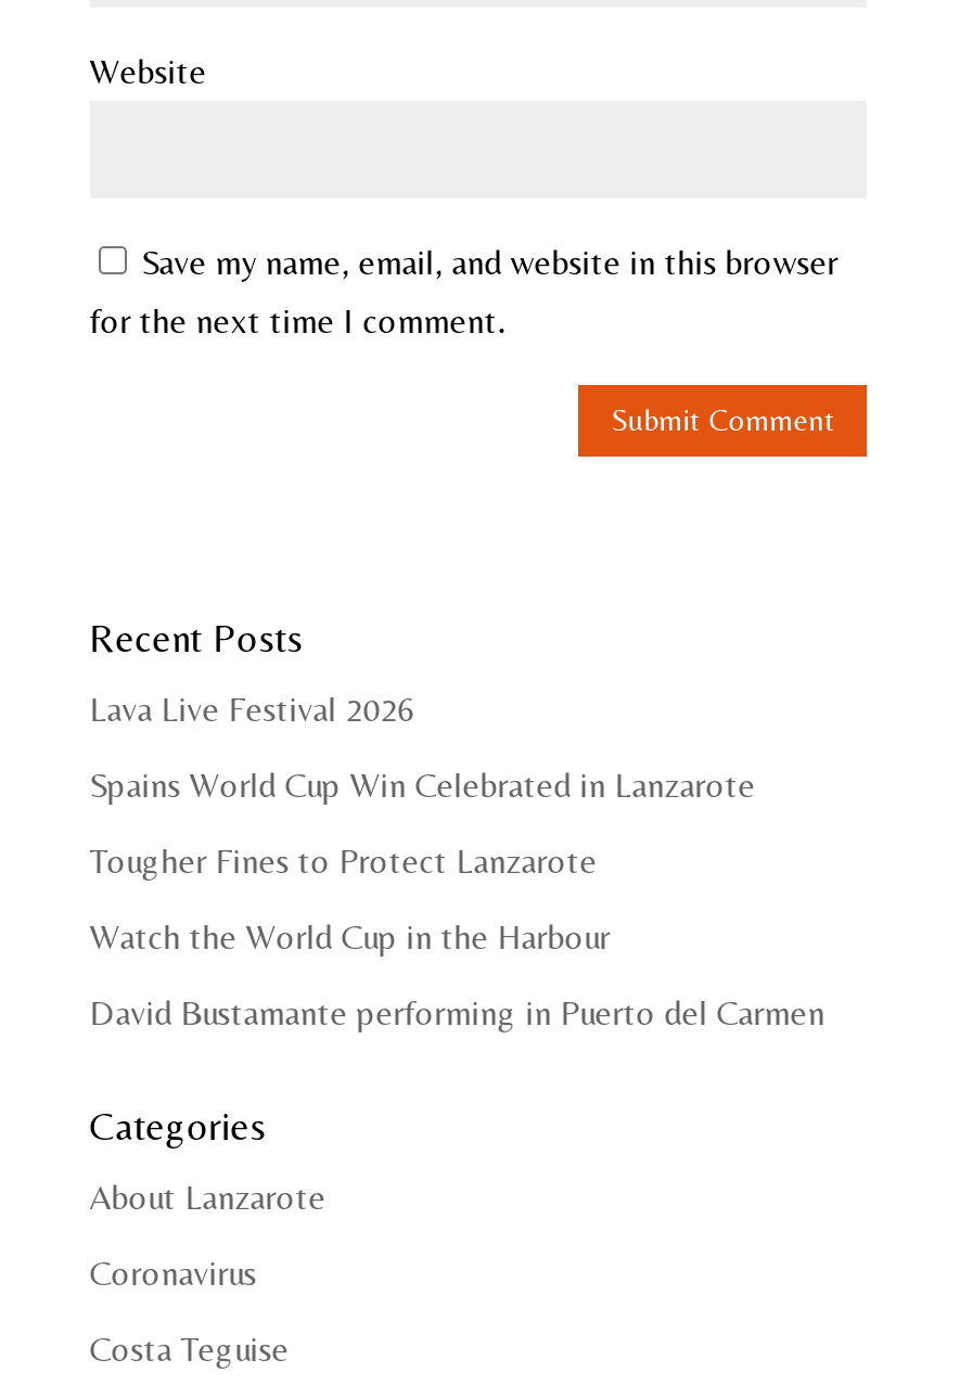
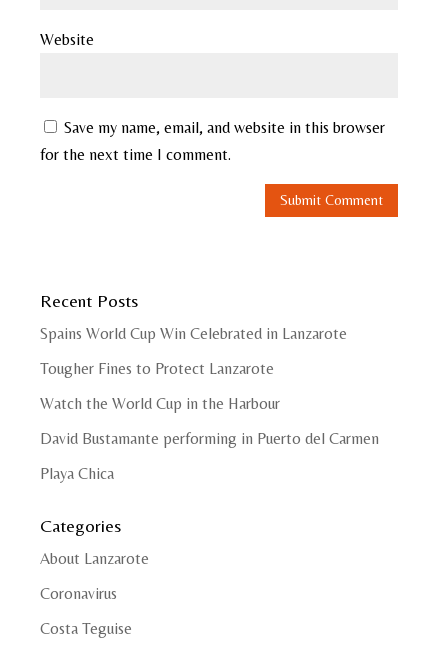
- Lava Live Festival 2026

moved up: Spains World Cup Win Celebrated in Lanzarote | Tougher Fines to Protect Lanzarote | Watch the World Cup in the Harbour | David Bustamante performing in Puerto del Carmen

+ Playa Chica
